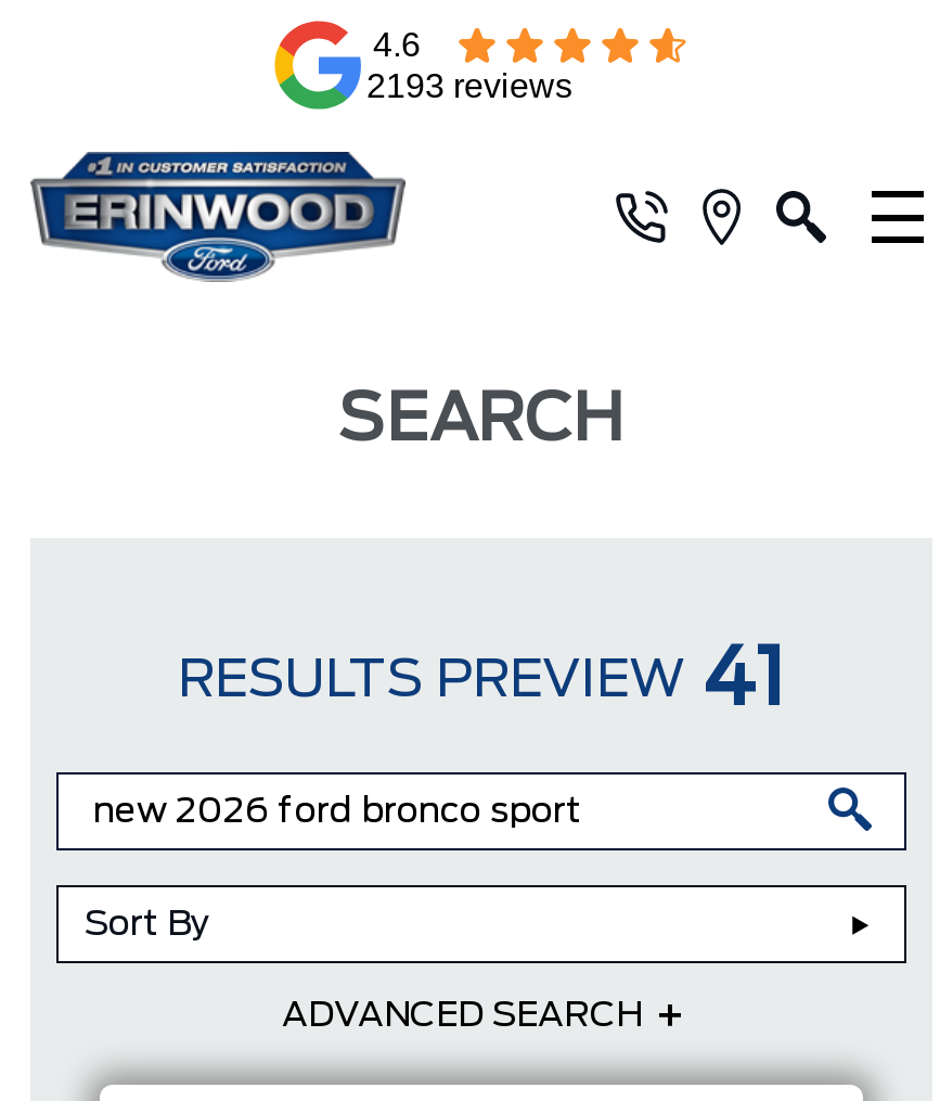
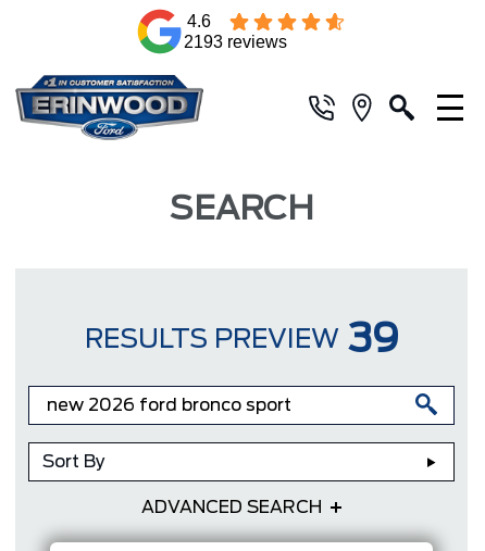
- RESULTS PREVIEW 41
+ RESULTS PREVIEW 39
